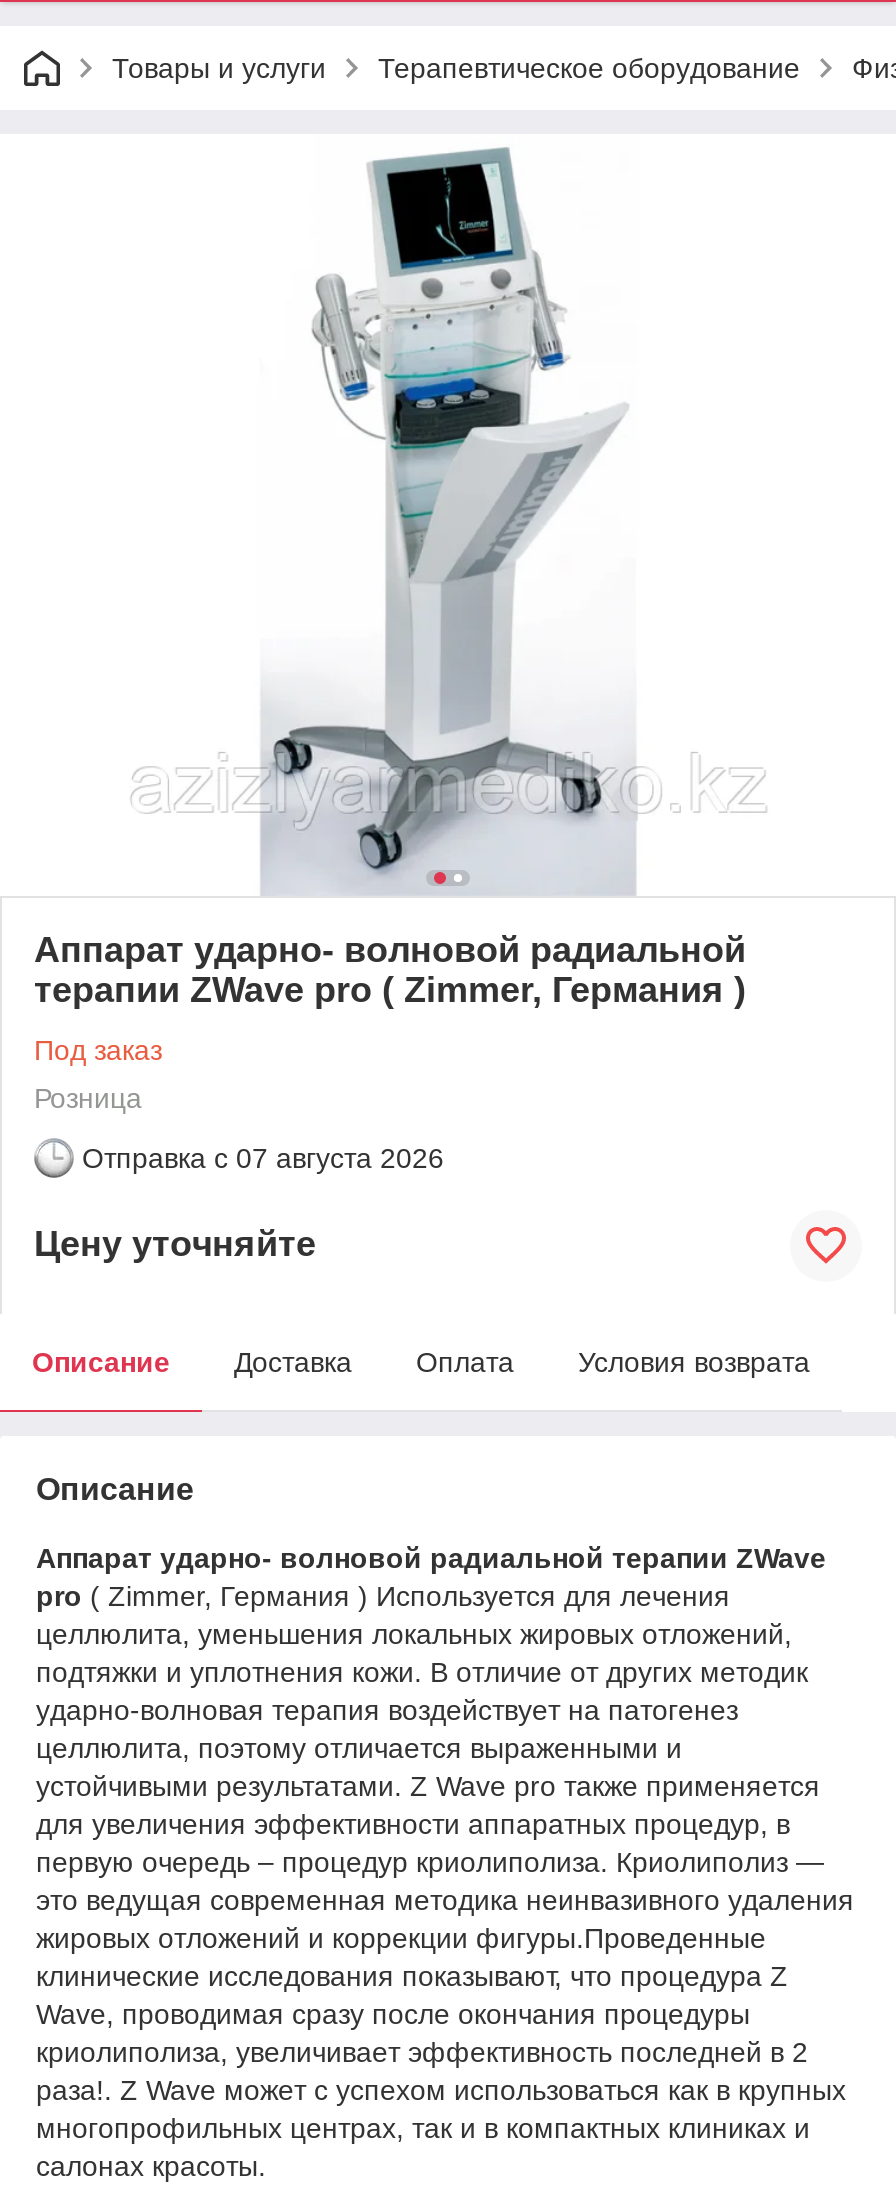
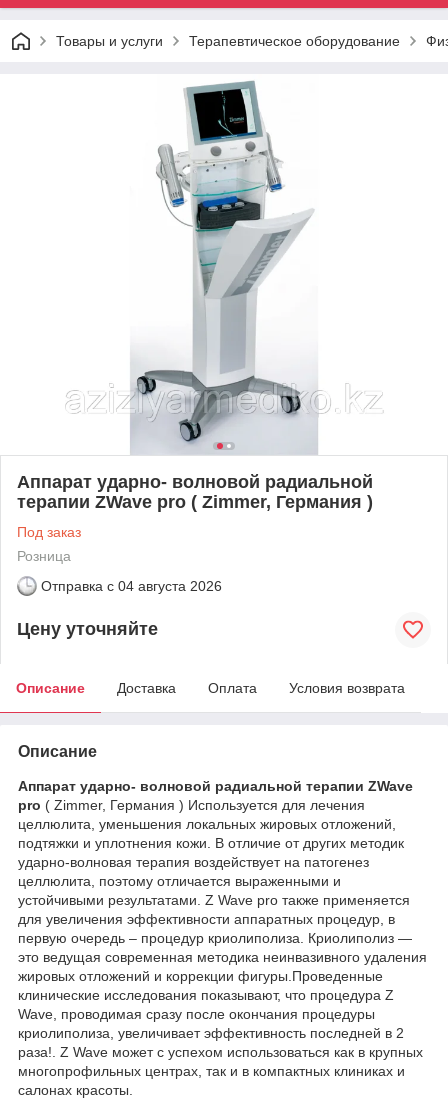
- Отправка с 07 августа 2026
+ Отправка с 04 августа 2026
